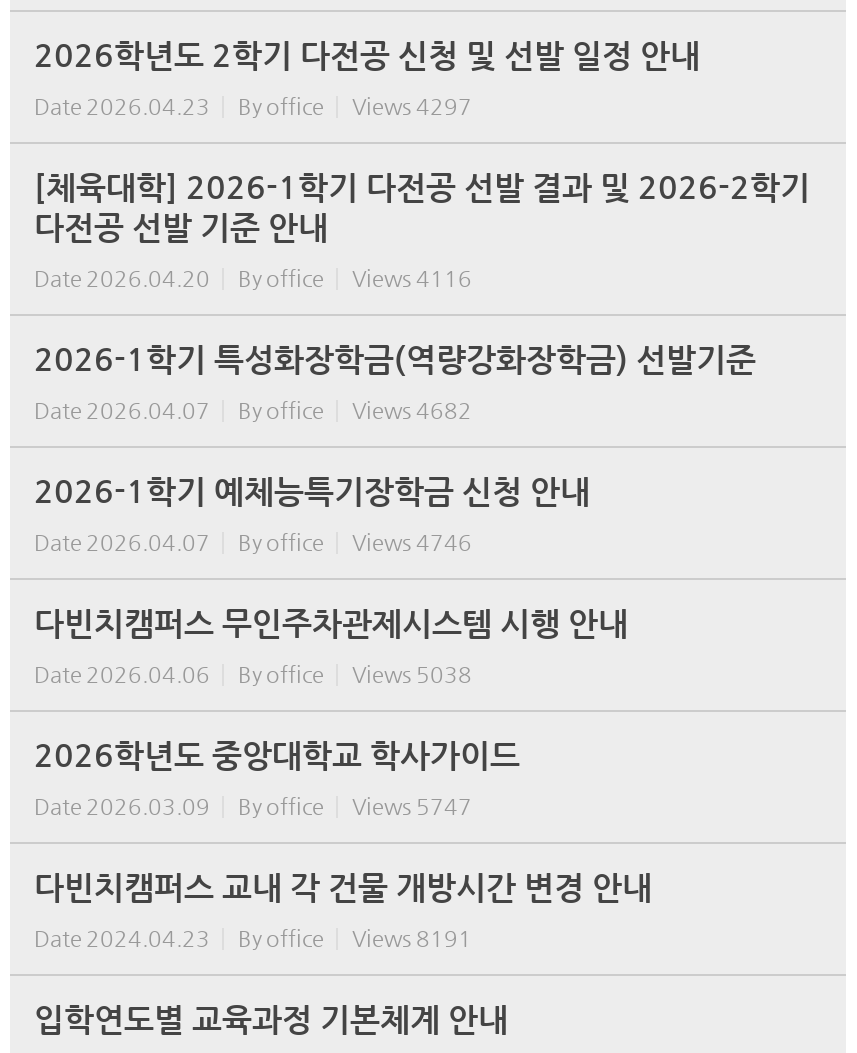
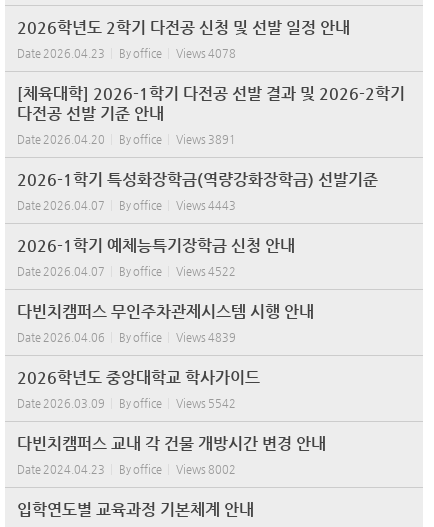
- Date 2026.04.23 By office Views 4297
+ Date 2026.04.23 By office Views 4078

- Date 2026.04.20 By office Views 4116
+ Date 2026.04.20 By office Views 3891

- Date 2026.04.07 By office Views 4682
+ Date 2026.04.07 By office Views 4443

- Date 2026.04.07 By office Views 4746
+ Date 2026.04.07 By office Views 4522

- Date 2026.04.06 By office Views 5038
+ Date 2026.04.06 By office Views 4839

- Date 2026.03.09 By office Views 5747
+ Date 2026.03.09 By office Views 5542

- Date 2024.04.23 By office Views 8191
+ Date 2024.04.23 By office Views 8002
